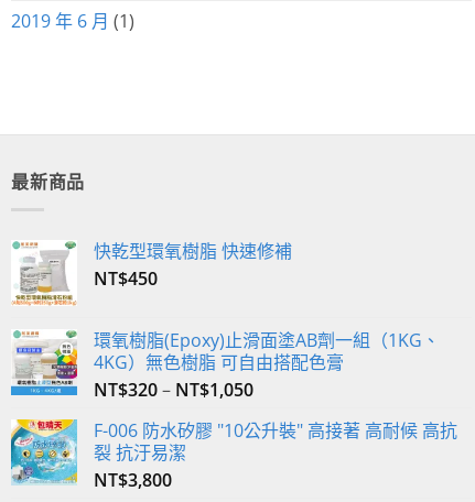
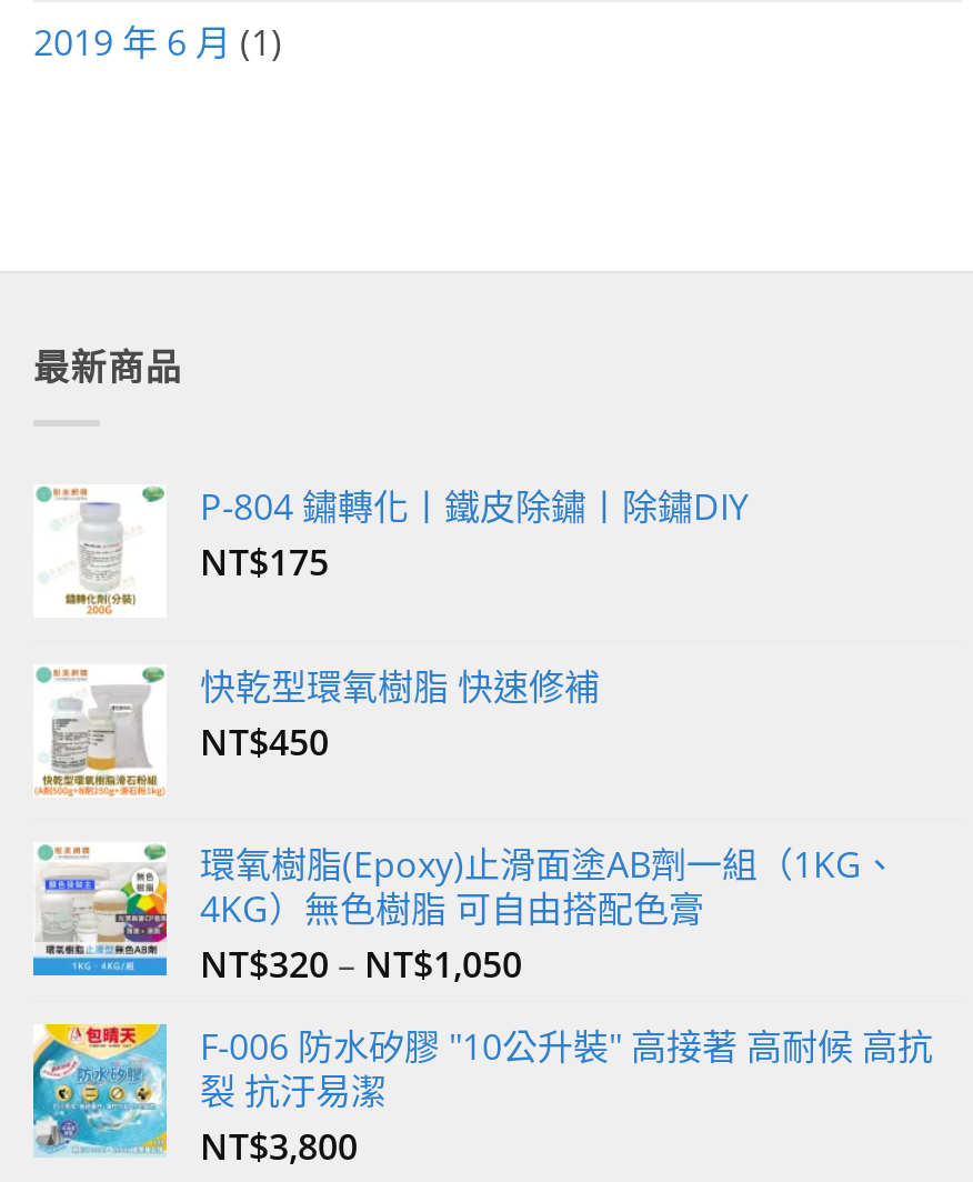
+ [image]
+ P-804 鏽轉化丨鐵皮除鏽丨除鏽DIY
+ NT$175
